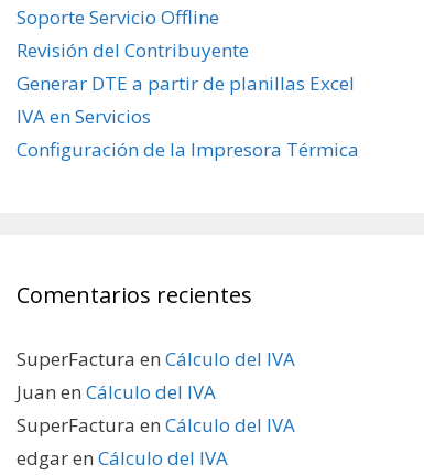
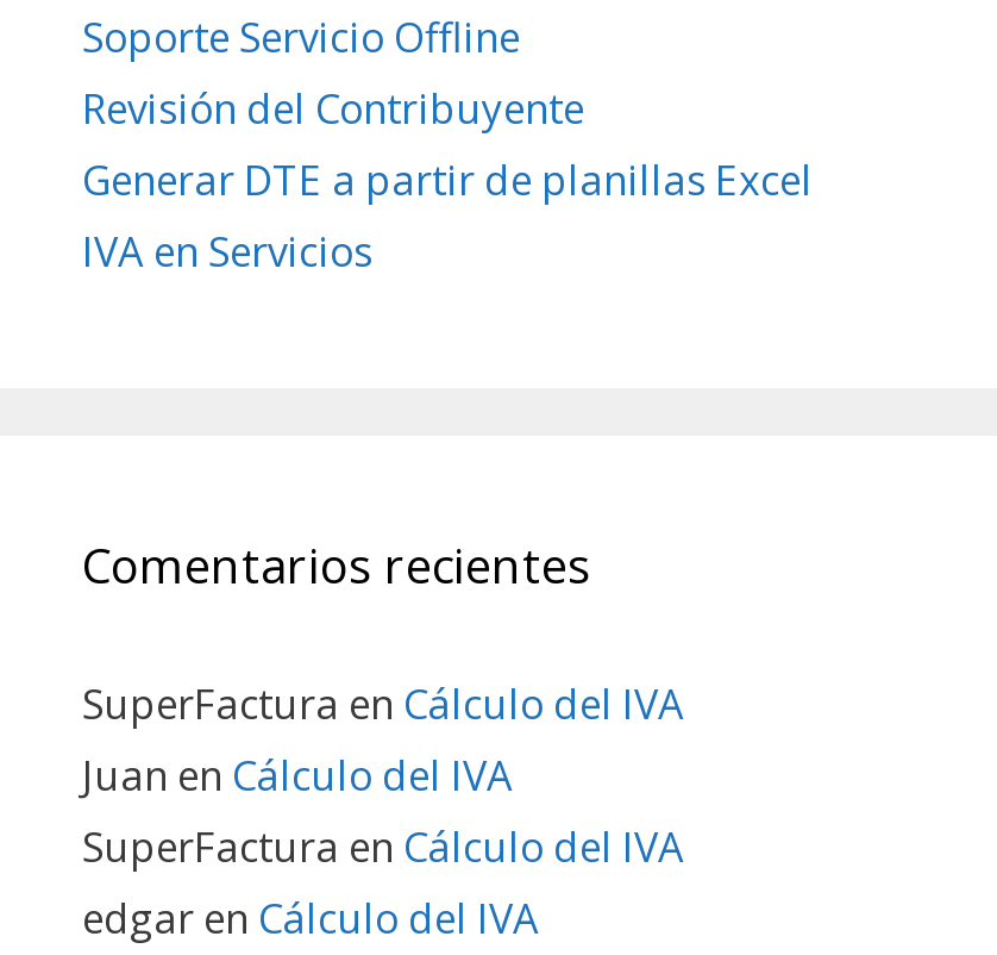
- Configuración de la Impresora Térmica
